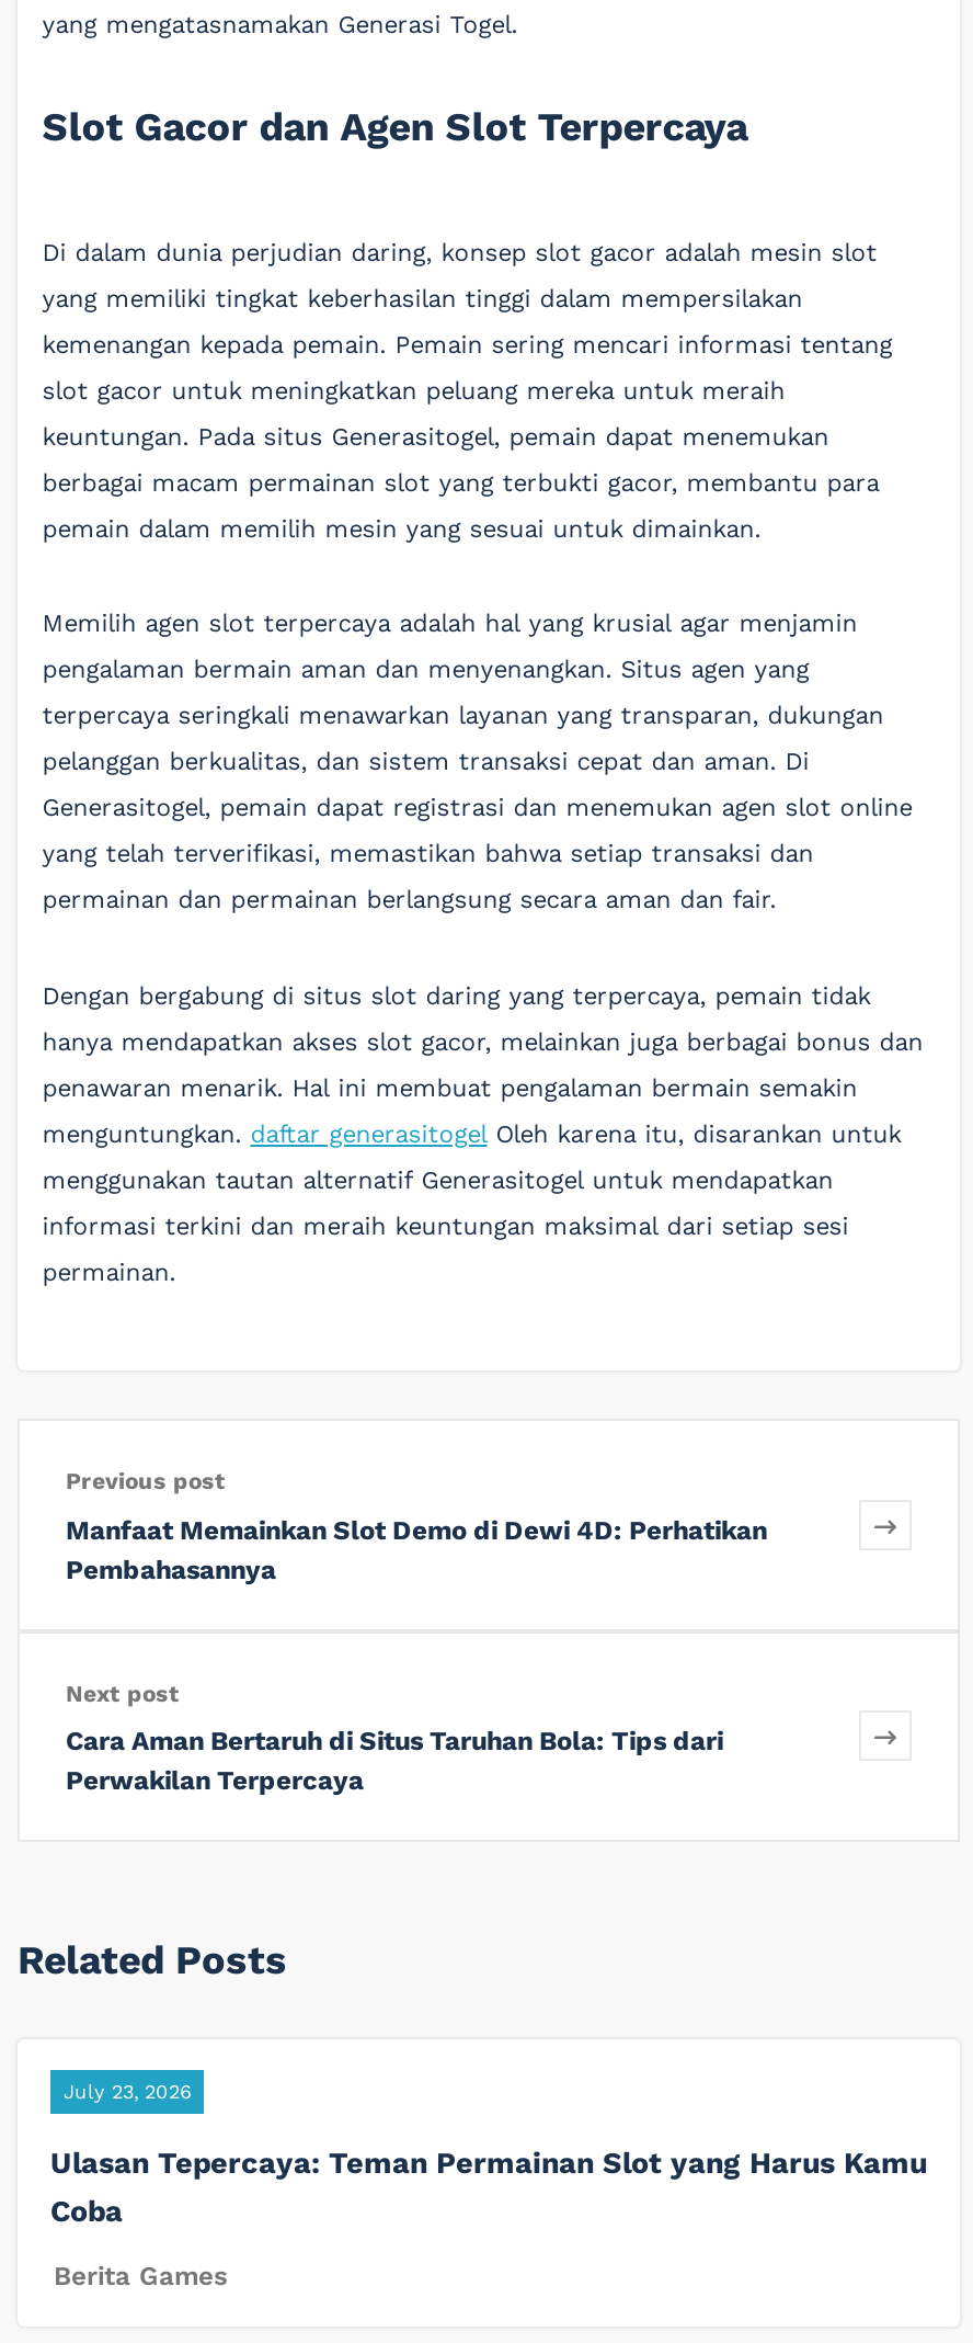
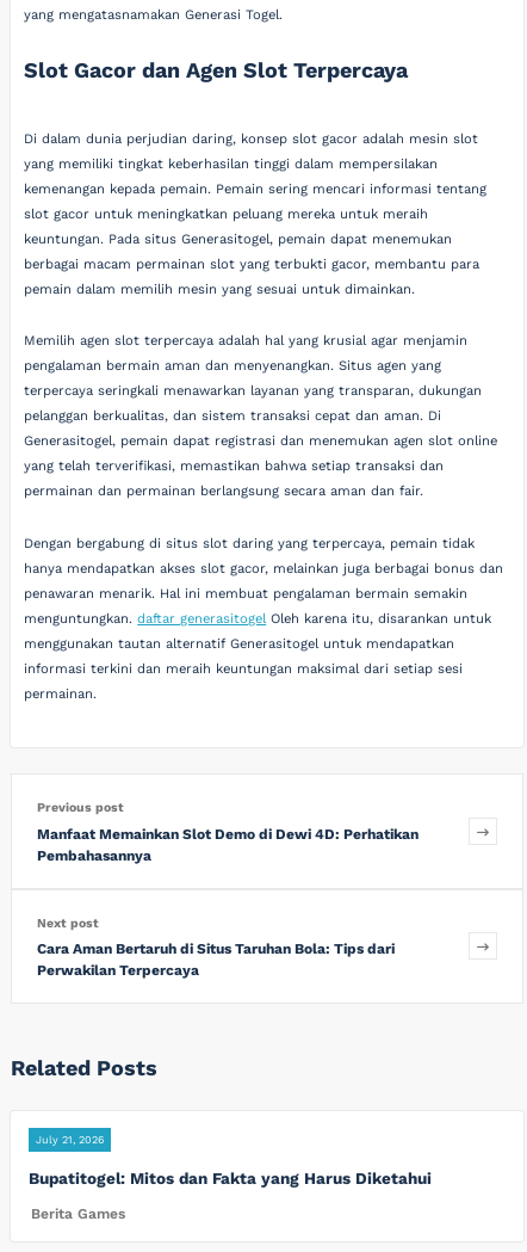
- July 23, 2026
+ July 21, 2026

- Ulasan Tepercaya: Teman Permainan Slot yang Harus Kamu
- Coba
+ Bupatitogel: Mitos dan Fakta yang Harus Diketahui
